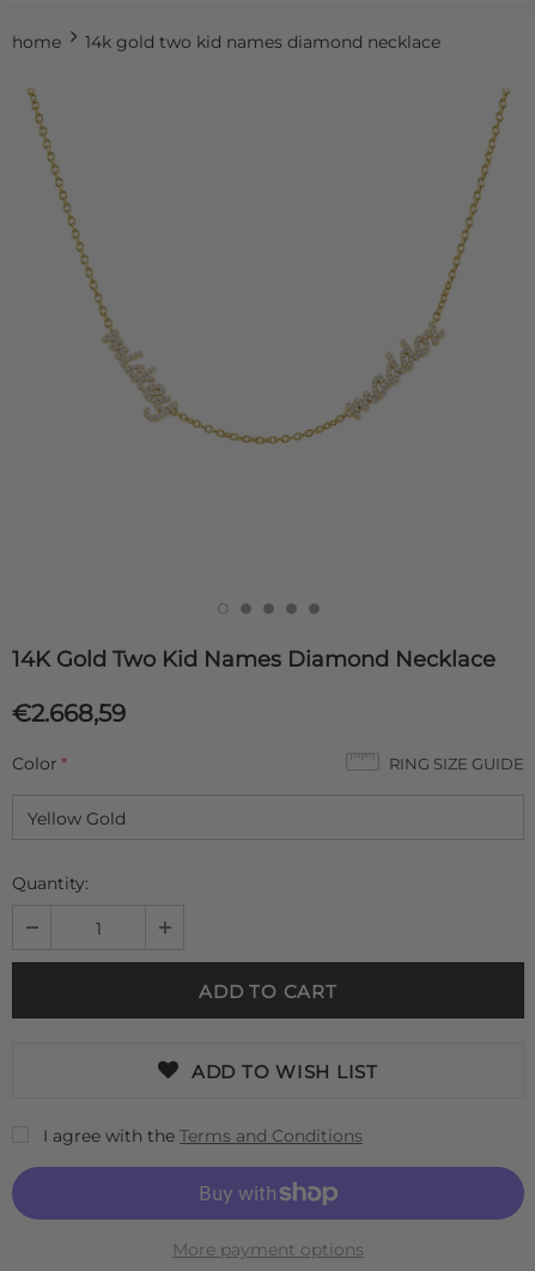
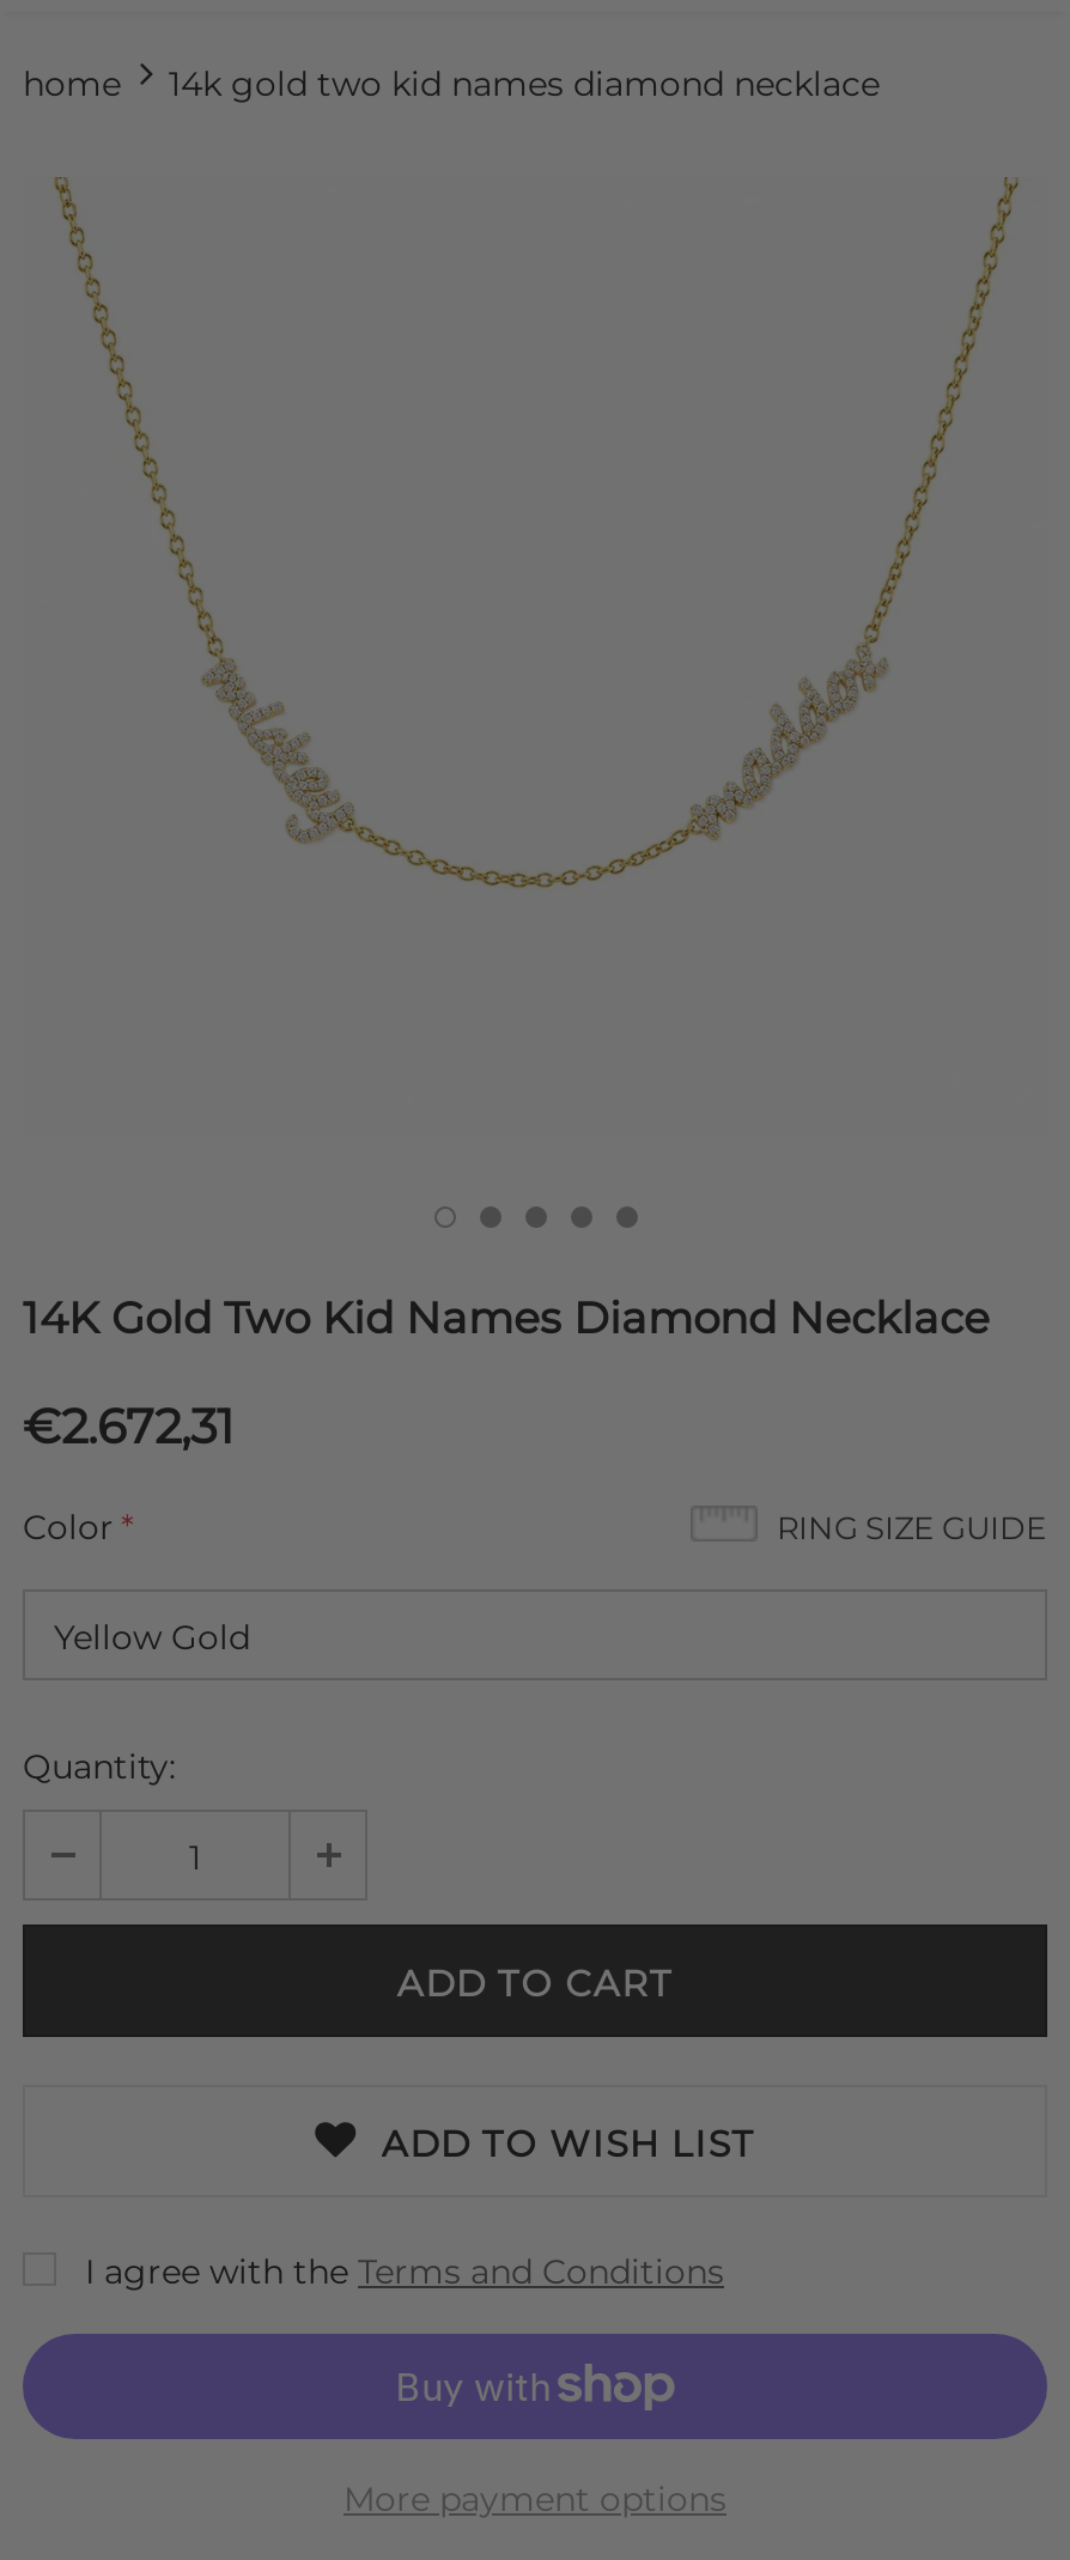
- €2.668,59
+ €2.672,31
